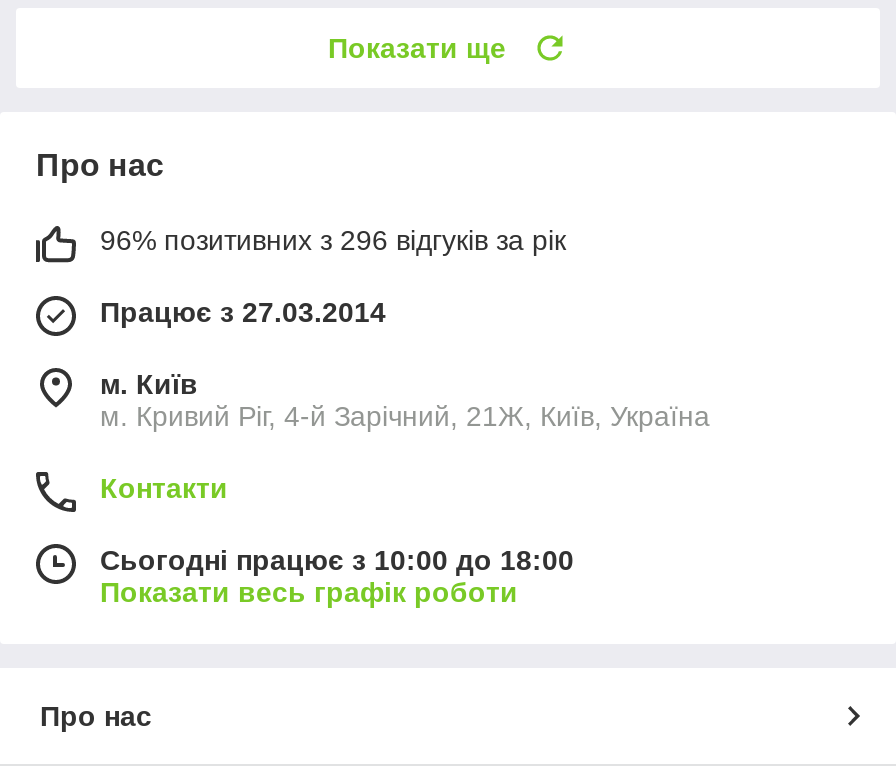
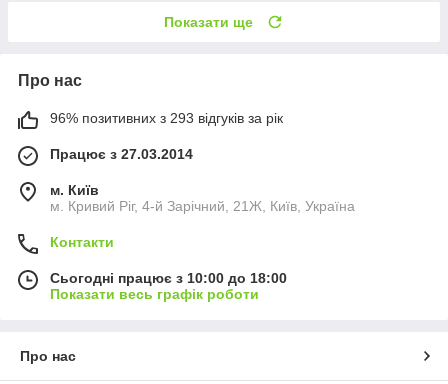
- 96% позитивних з 296 відгуків за рік
+ 96% позитивних з 293 відгуків за рік
